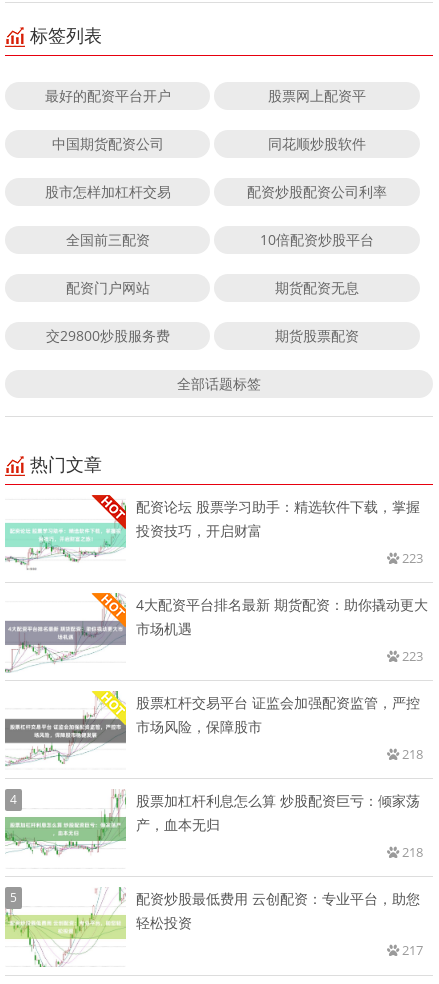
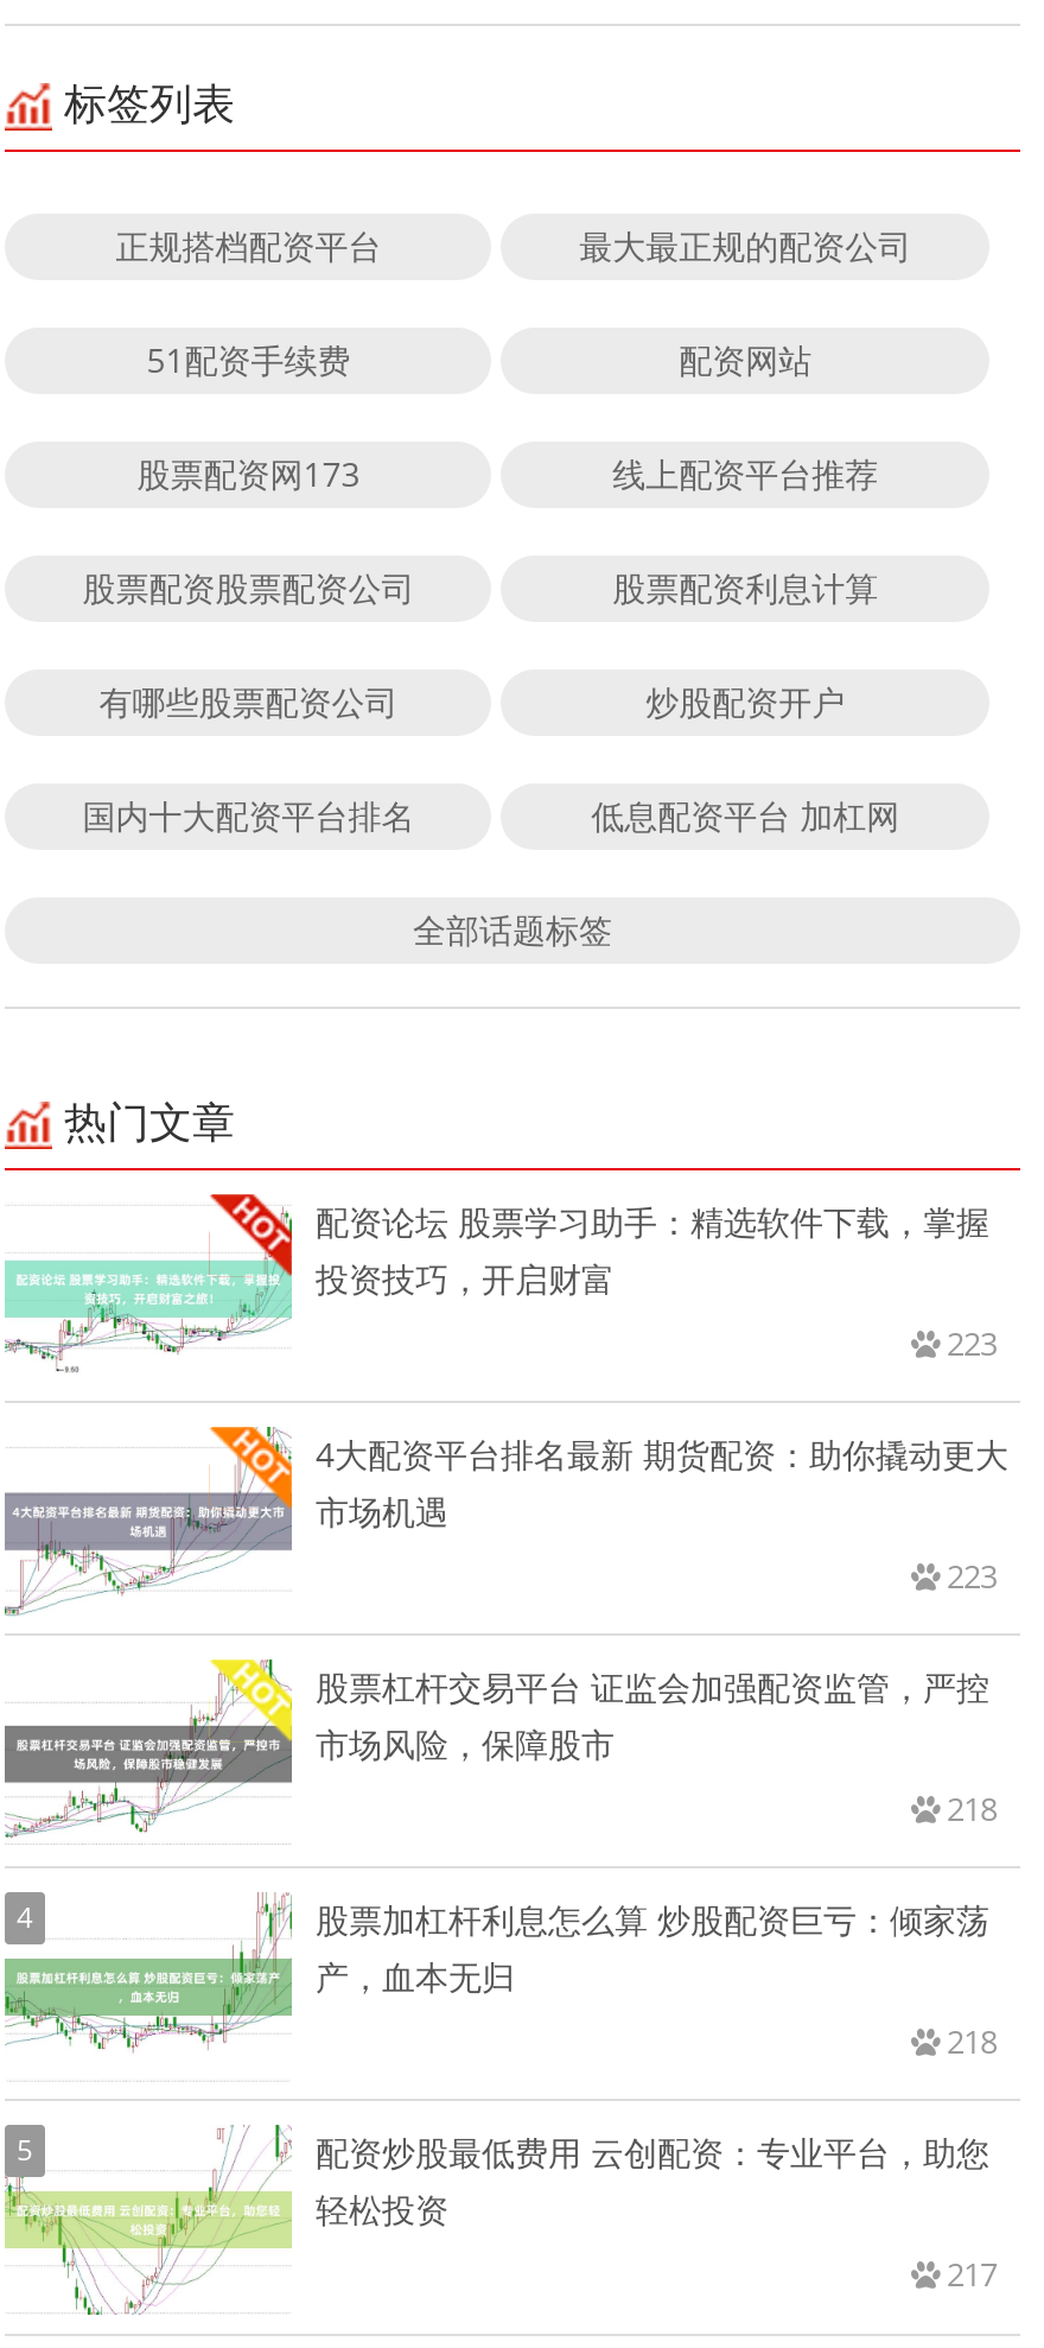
- 最好的配资平台开户
- 股票网上配资平
+ 正规搭档配资平台
+ 最大最正规的配资公司

- 中国期货配资公司
- 同花顺炒股软件
+ 51配资手续费
+ 配资网站

- 股市怎样加杠杆交易
- 配资炒股配资公司利率
+ 股票配资网173
+ 线上配资平台推荐

- 全国前三配资
- 10倍配资炒股平台
+ 股票配资股票配资公司
+ 股票配资利息计算

- 配资门户网站
- 期货配资无息
+ 有哪些股票配资公司
+ 炒股配资开户

- 交29800炒股服务费
- 期货股票配资
+ 国内十大配资平台排名
+ 低息配资平台 加杠网
